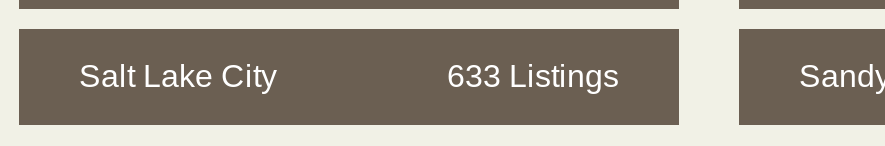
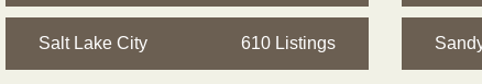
- 633 Listings
+ 610 Listings
